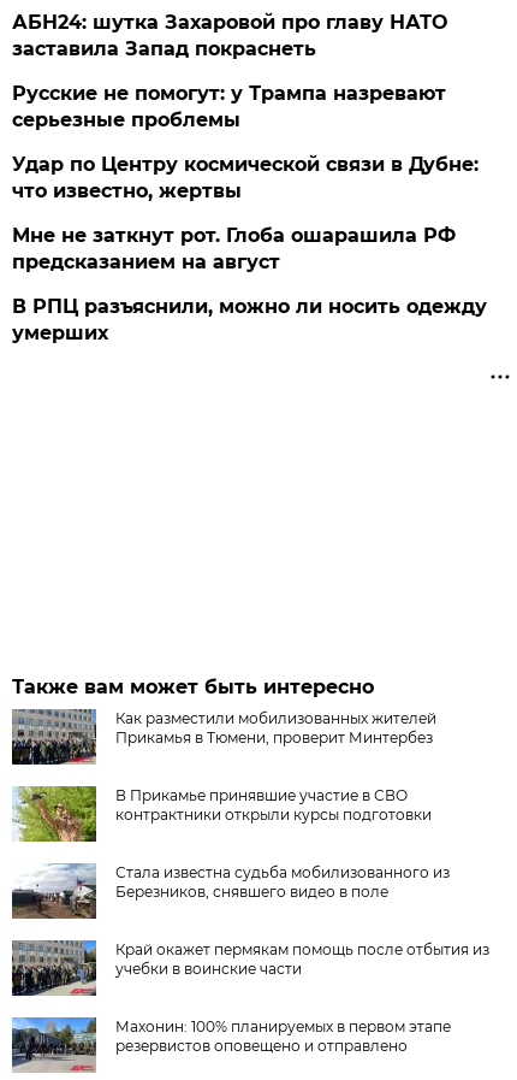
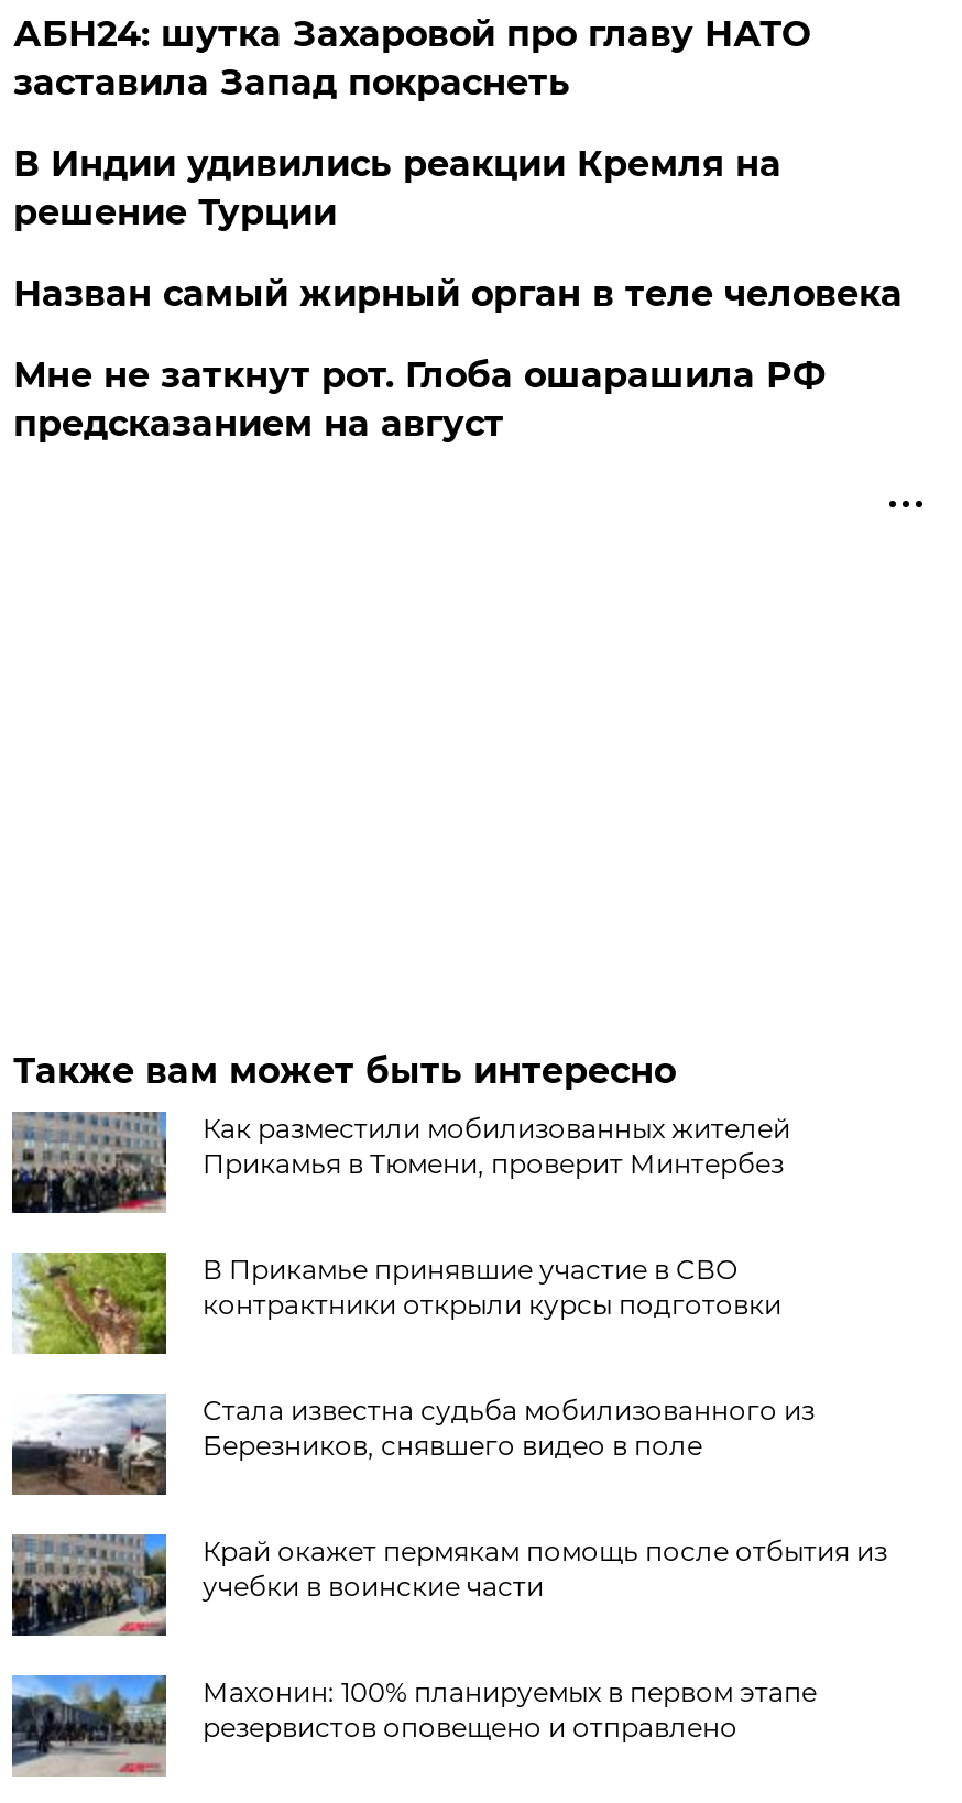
- Русские не помогут: у Трампа назревают
- серьезные проблемы
+ В Индии удивились реакции Кремля на
+ решение Турции

- Удар по Центру космической связи в Дубне:
- что известно, жертвы
+ Назван самый жирный орган в теле человека

- В РПЦ разъяснили, можно ли носить одежду
- умерших
